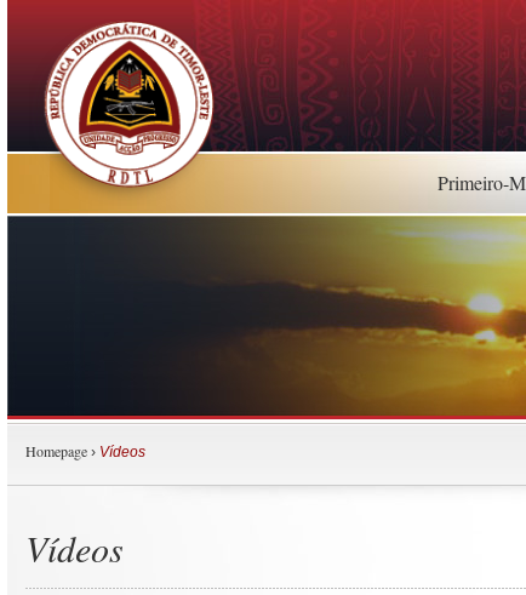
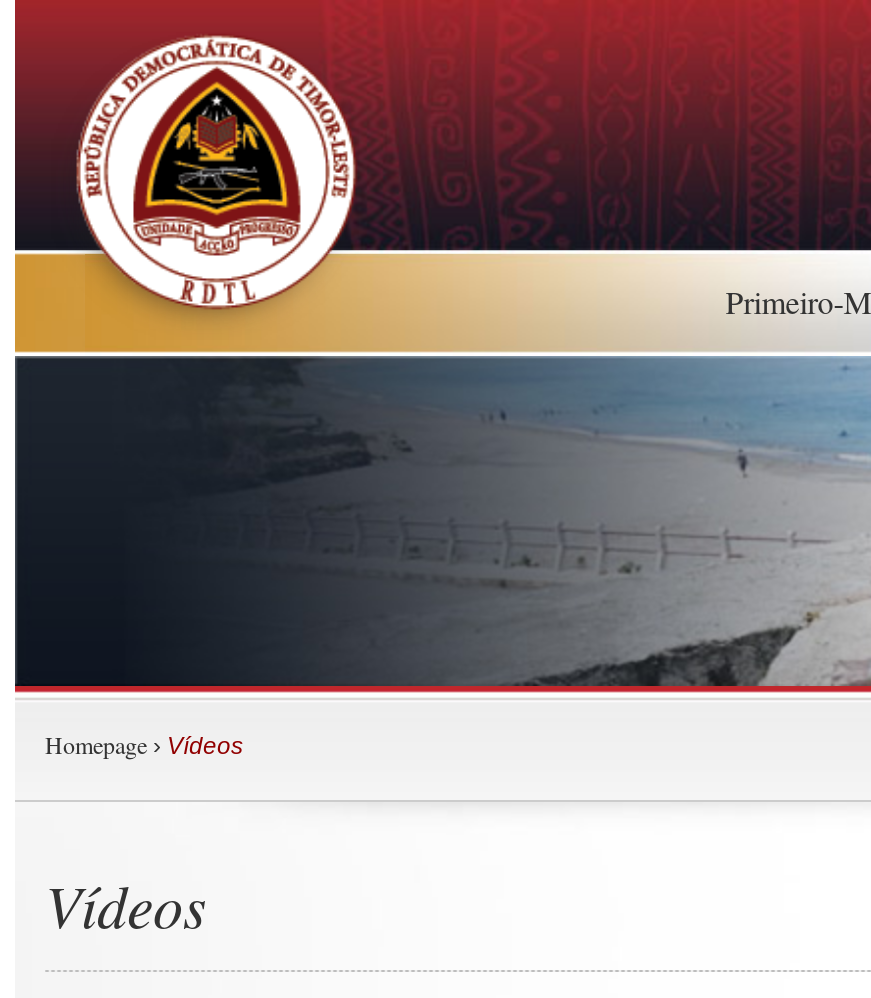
- [image]
+ [image]
